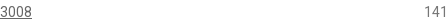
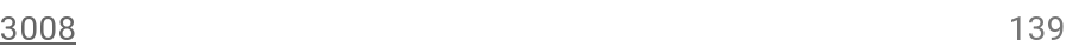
- 141
+ 139
